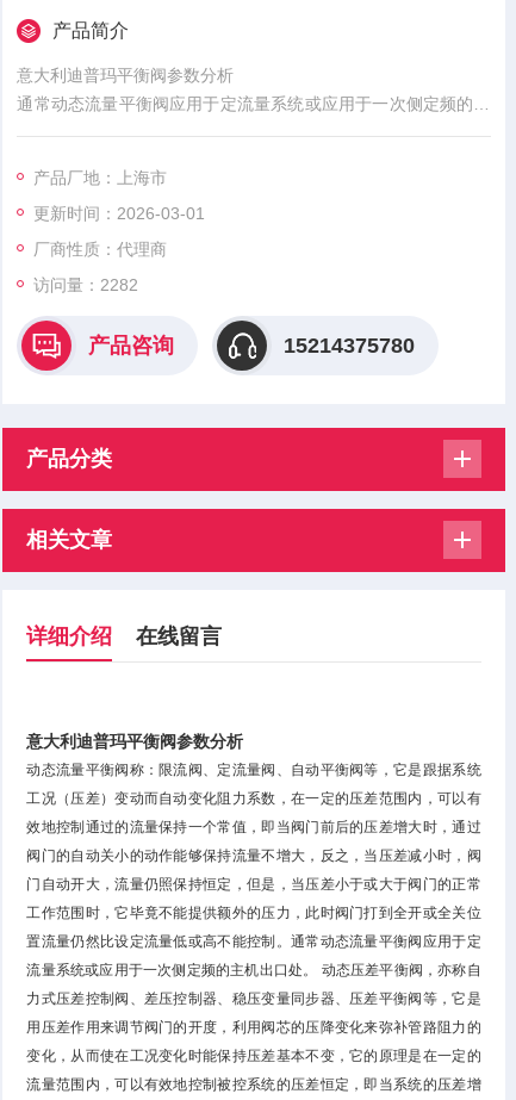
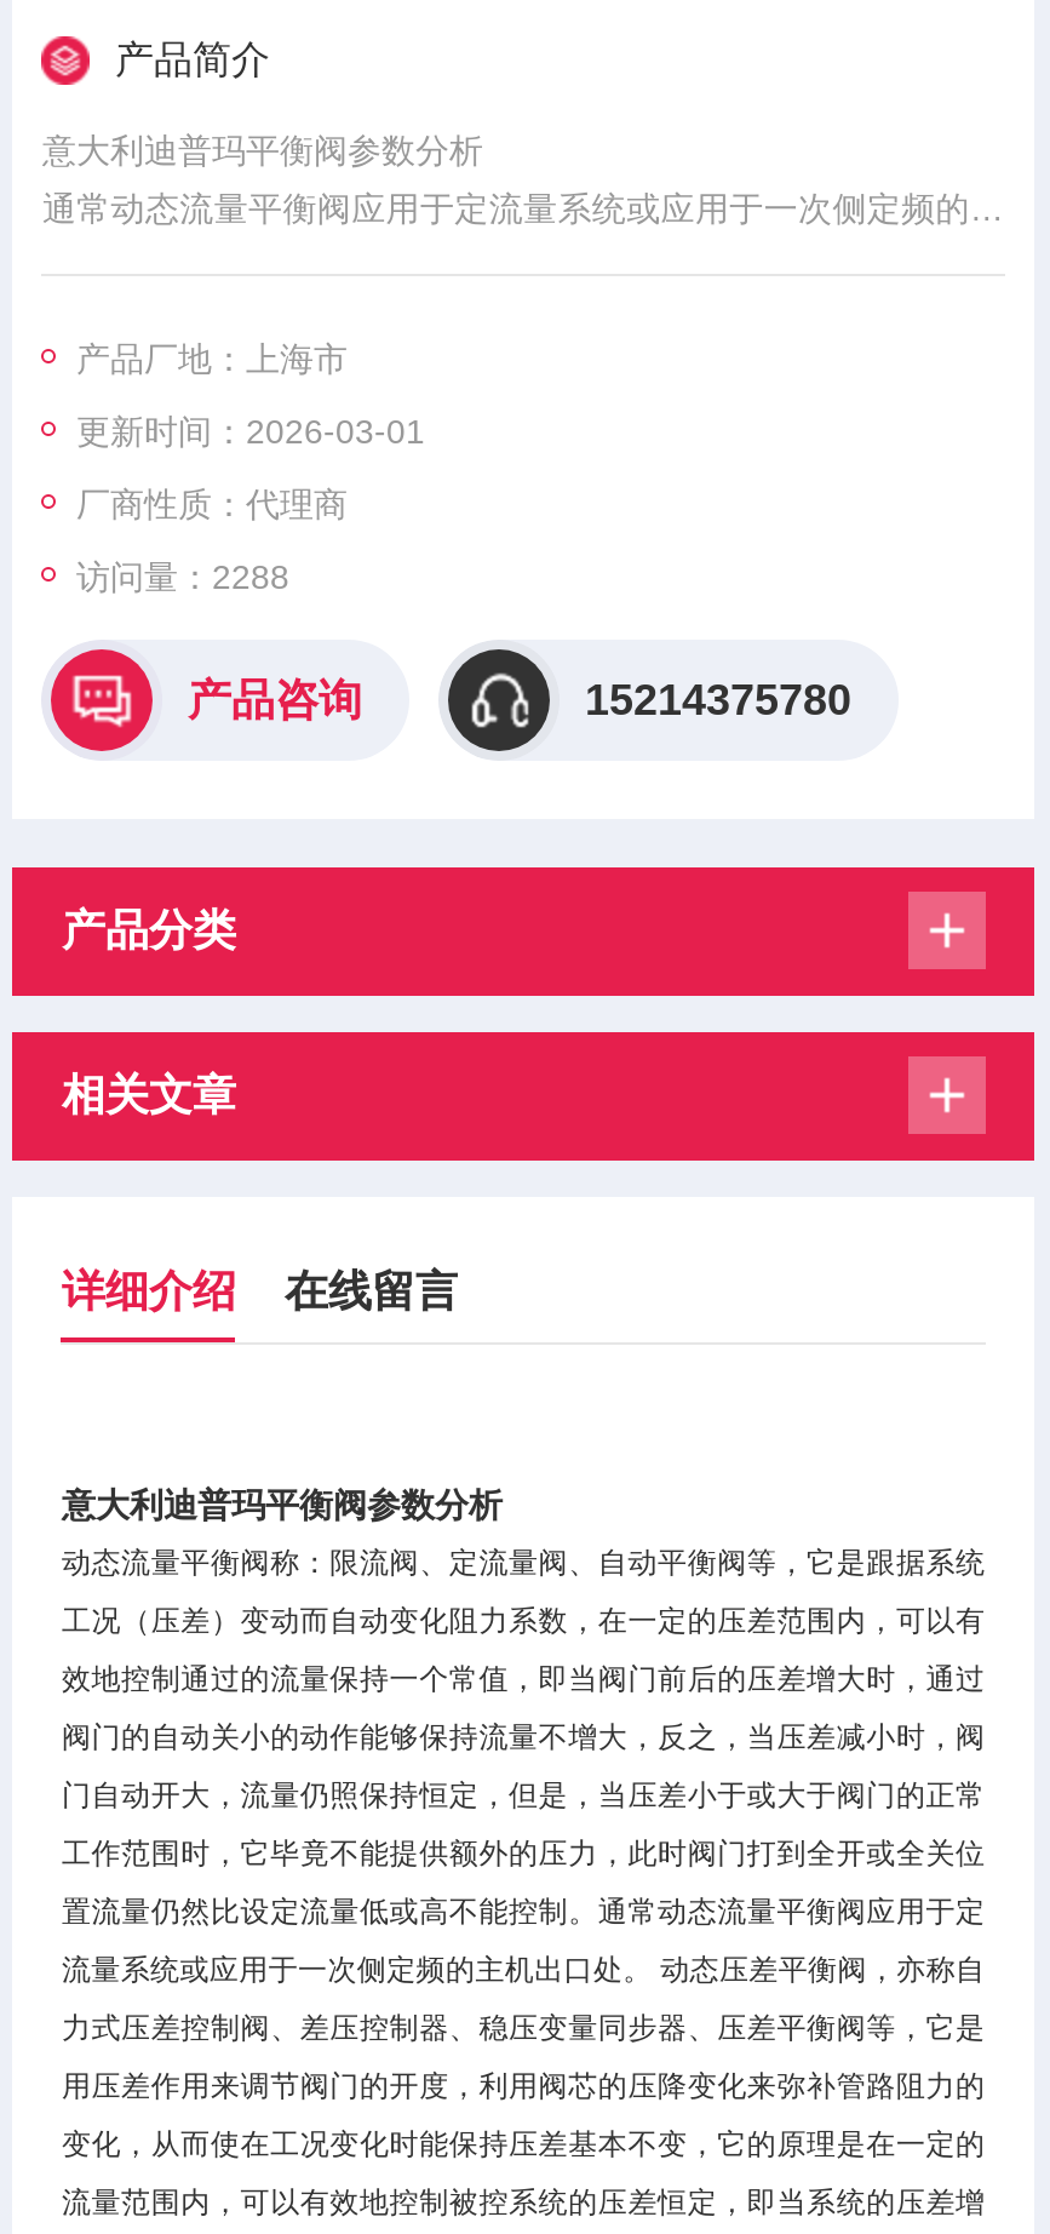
- 访问量：2282
+ 访问量：2288
